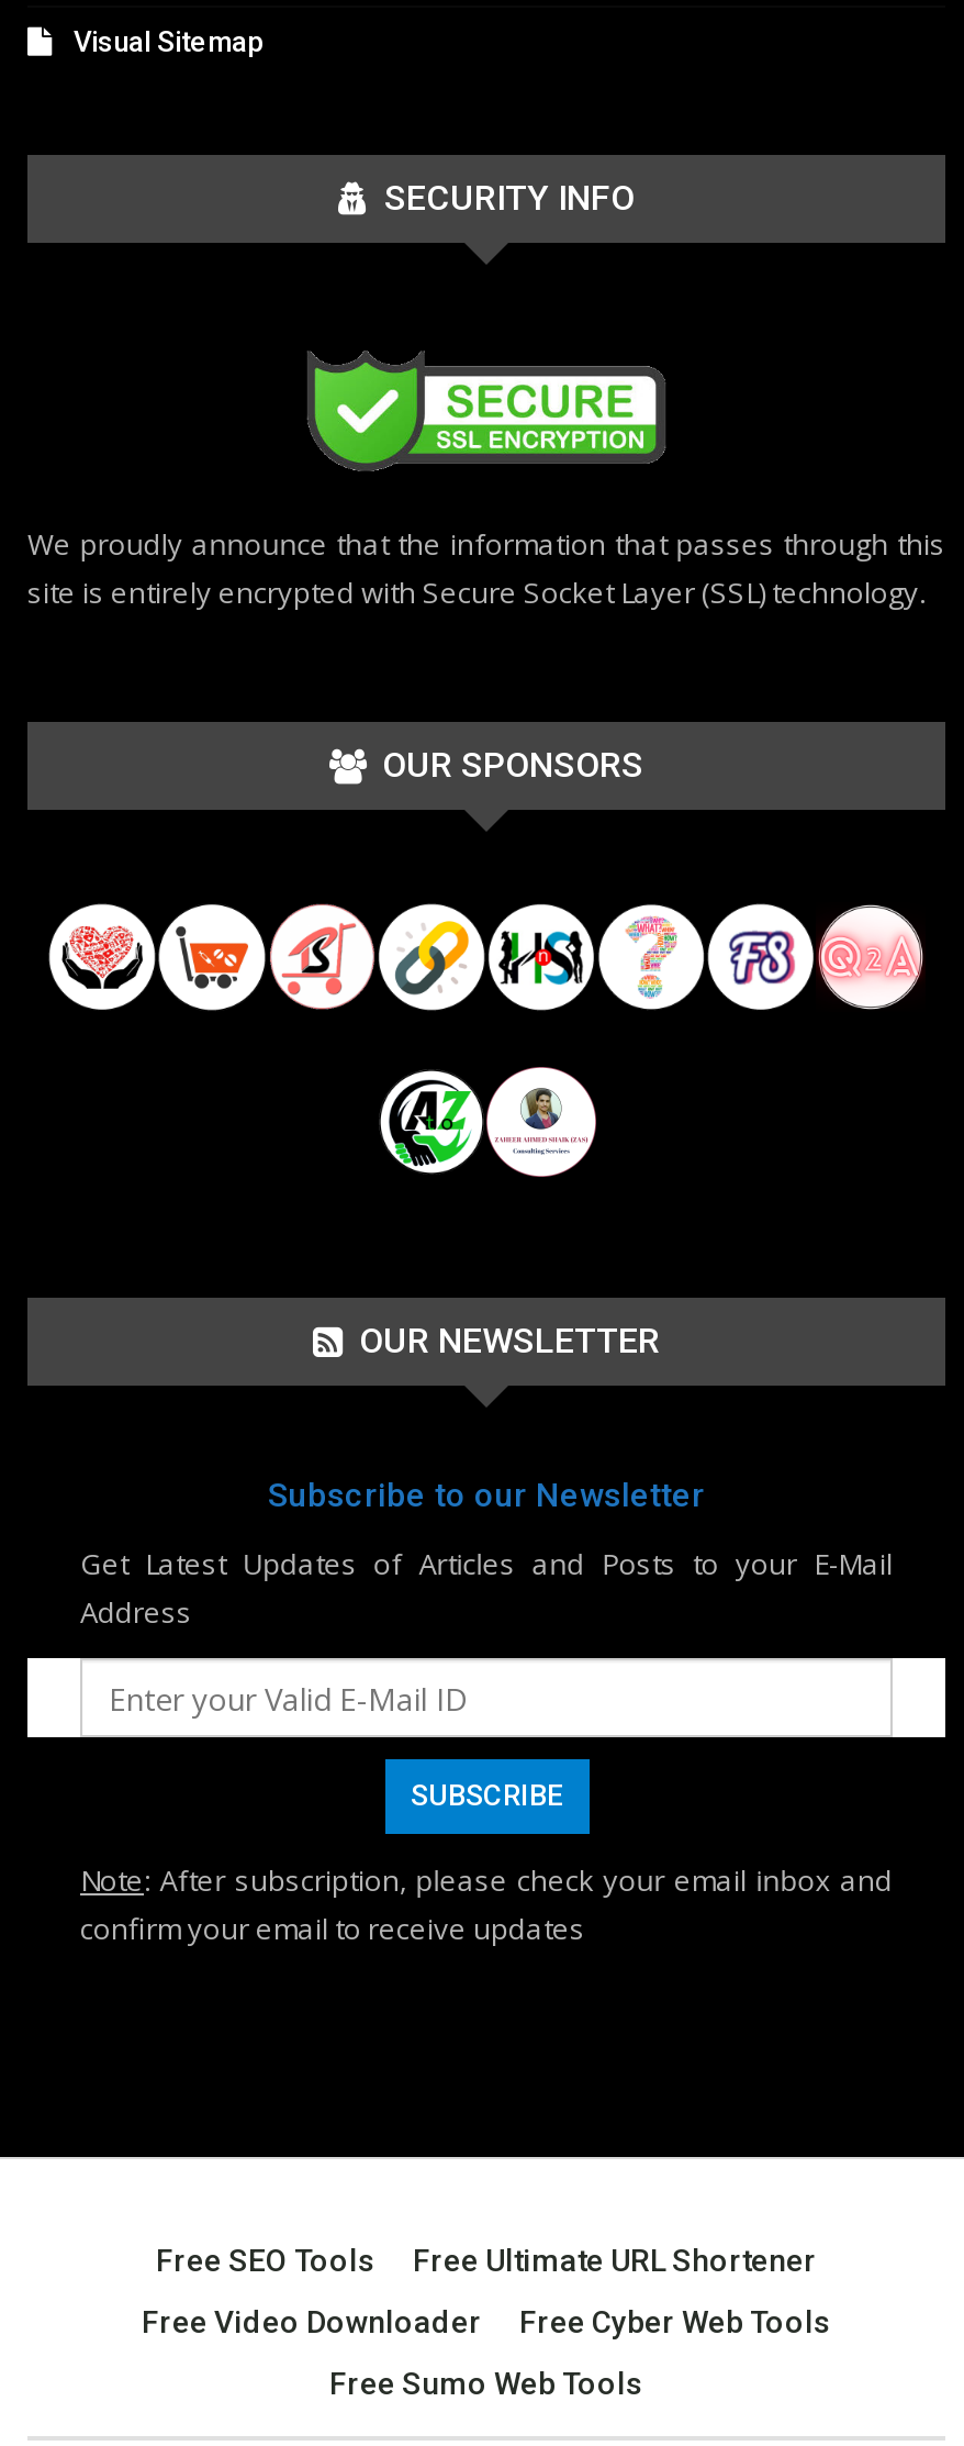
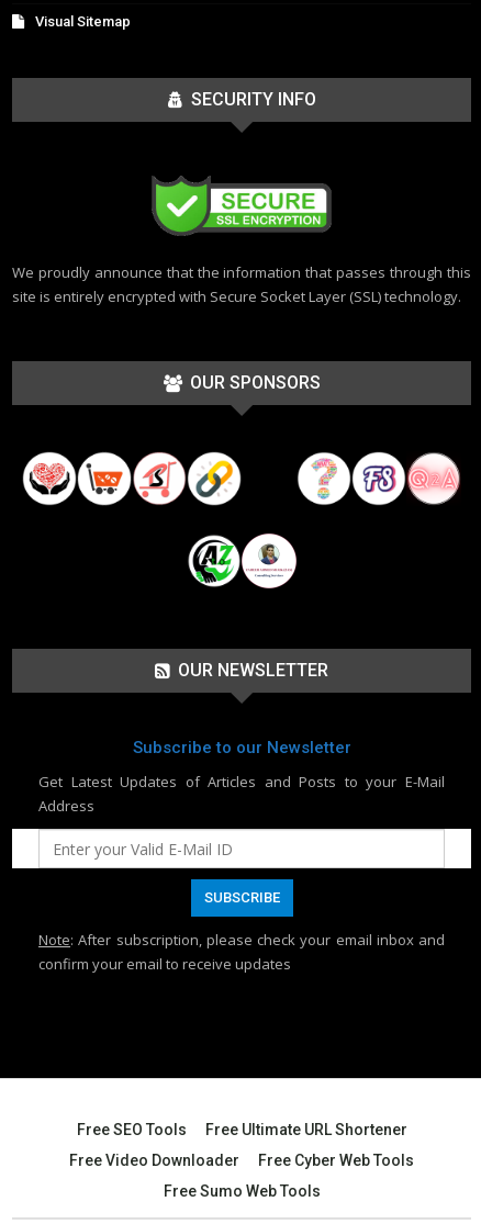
- [image]
